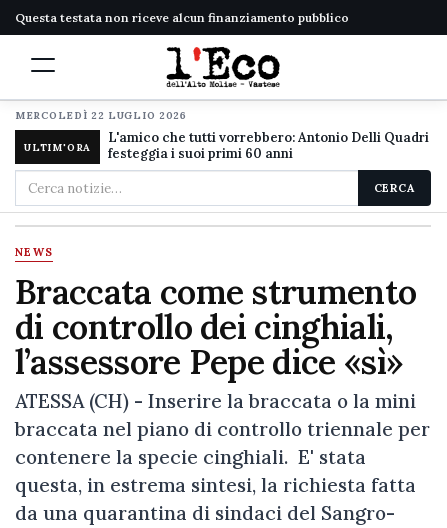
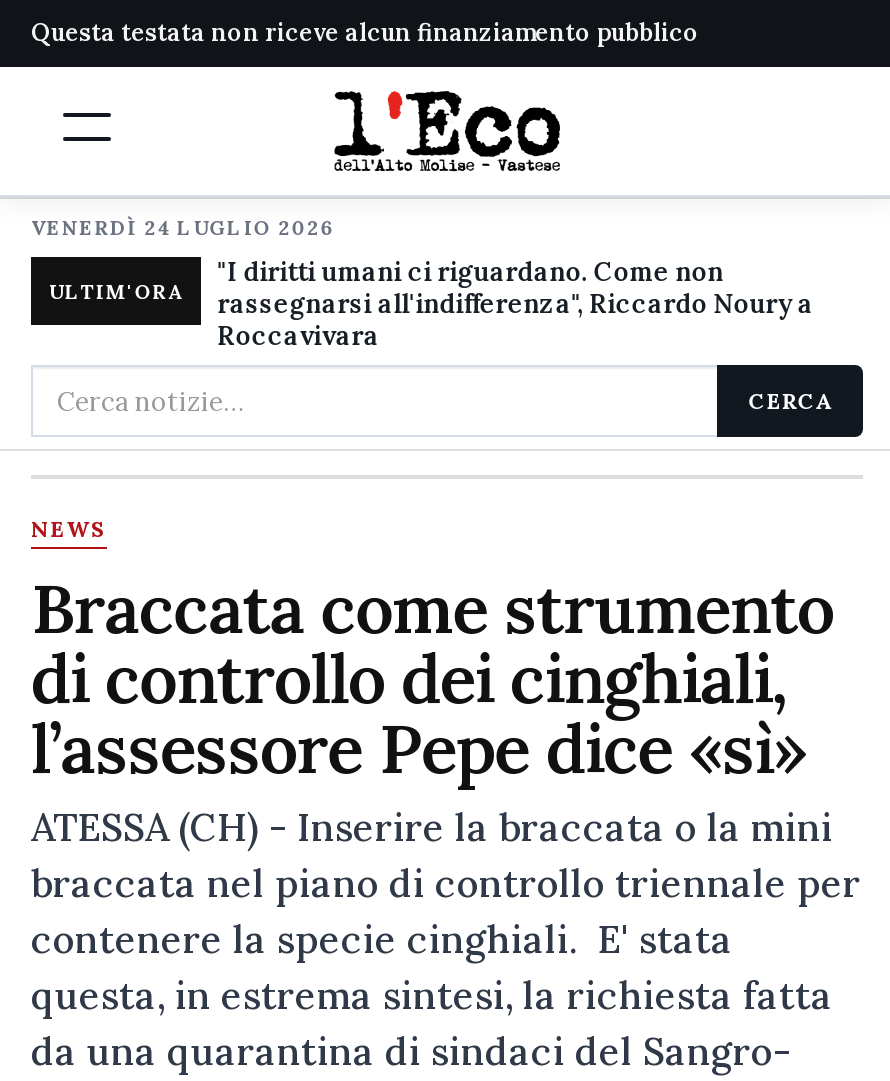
- MERCOLEDÌ 22 LUGLIO 2026
+ VENERDÌ 24 LUGLIO 2026

- L'amico che tutti vorrebbero: Antonio Delli Quadri
- festeggia i suoi primi 60 anni
+ "I diritti umani ci riguardano. Come non
+ rassegnarsi all'indifferenza", Riccardo Noury a
+ Roccavivara
